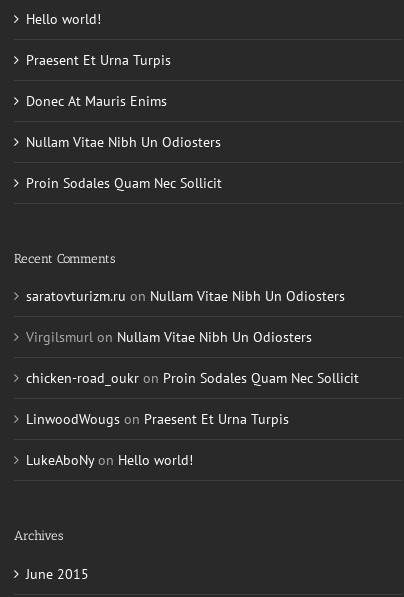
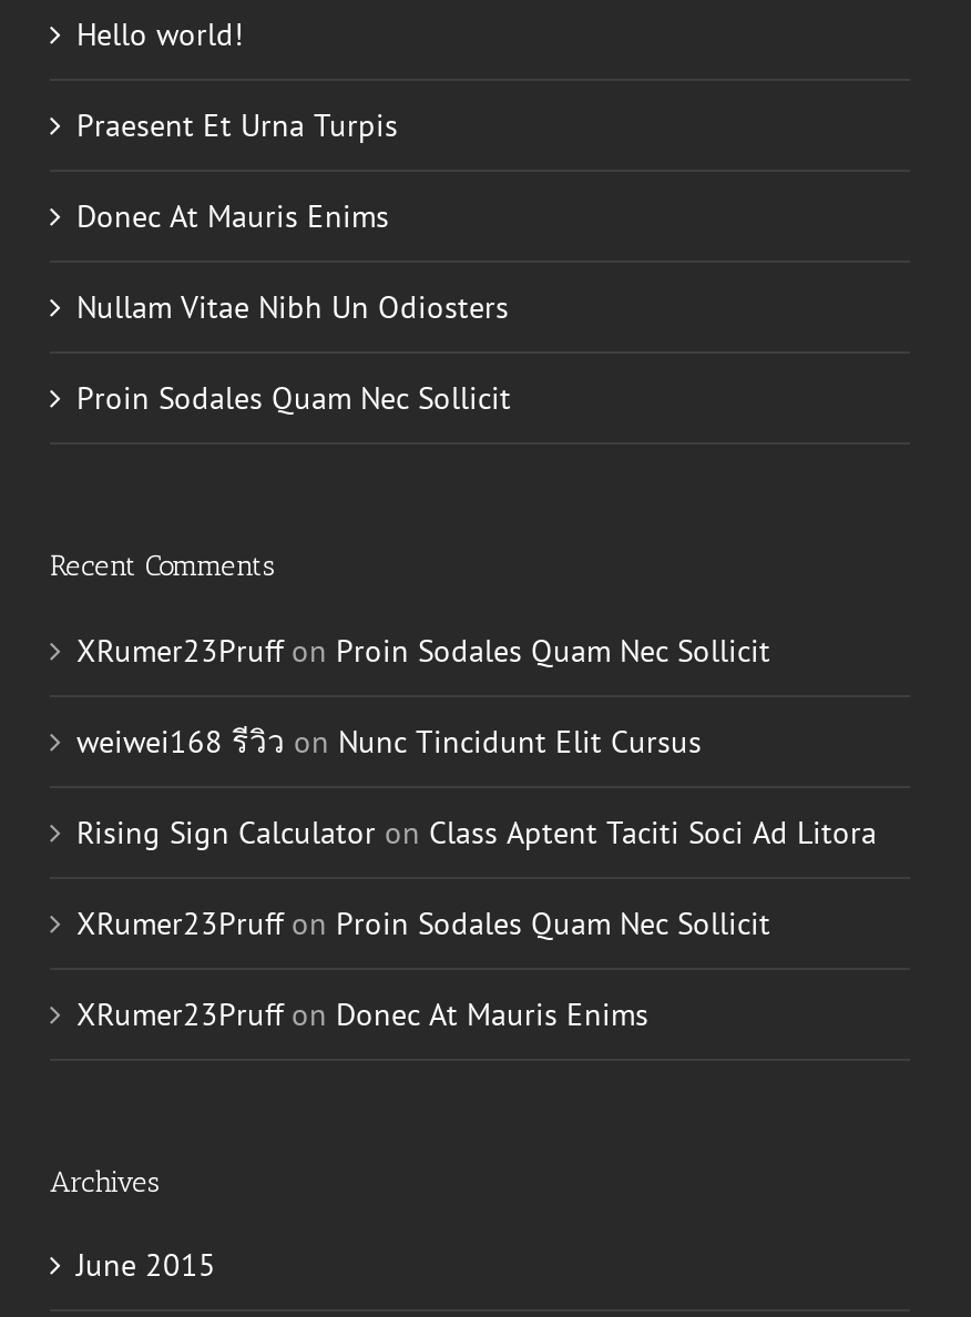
- saratovturizm.ru on Nullam Vitae Nibh Un Odiosters
+ XRumer23Pruff on Proin Sodales Quam Nec Sollicit

- Virgilsmurl on Nullam Vitae Nibh Un Odiosters
+ weiwei168 รีวิวon Nunc Tincidunt Elit Cursus

- chicken-road_oukr on Proin Sodales Quam Nec Sollicit
+ Rising Sign Calculator on Class Aptent Taciti Soci Ad Litora

- LinwoodWougs on Praesent Et Urna Turpis
+ XRumer23Pruff on Proin Sodales Quam Nec Sollicit

- LukeAboNy on Hello world!
+ XRumer23Pruff on Donec At Mauris Enims
